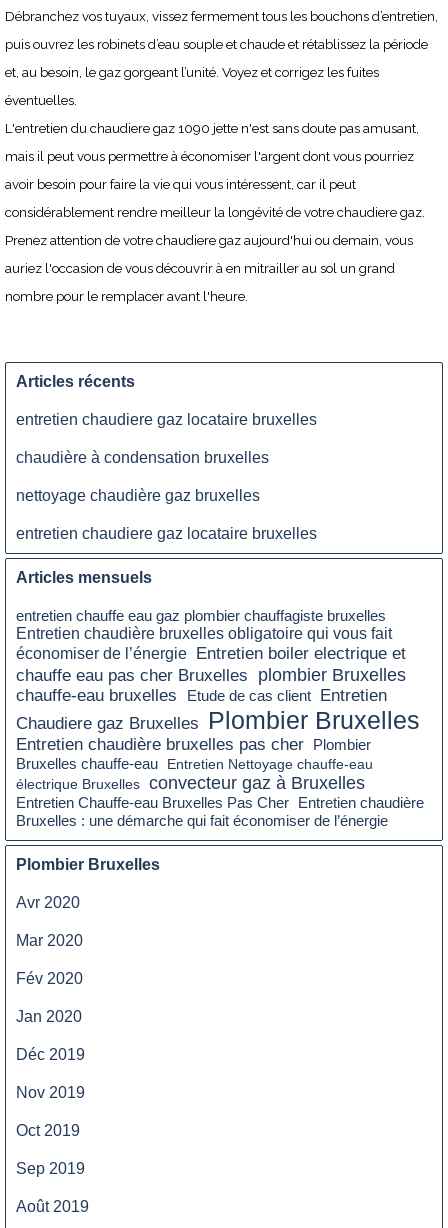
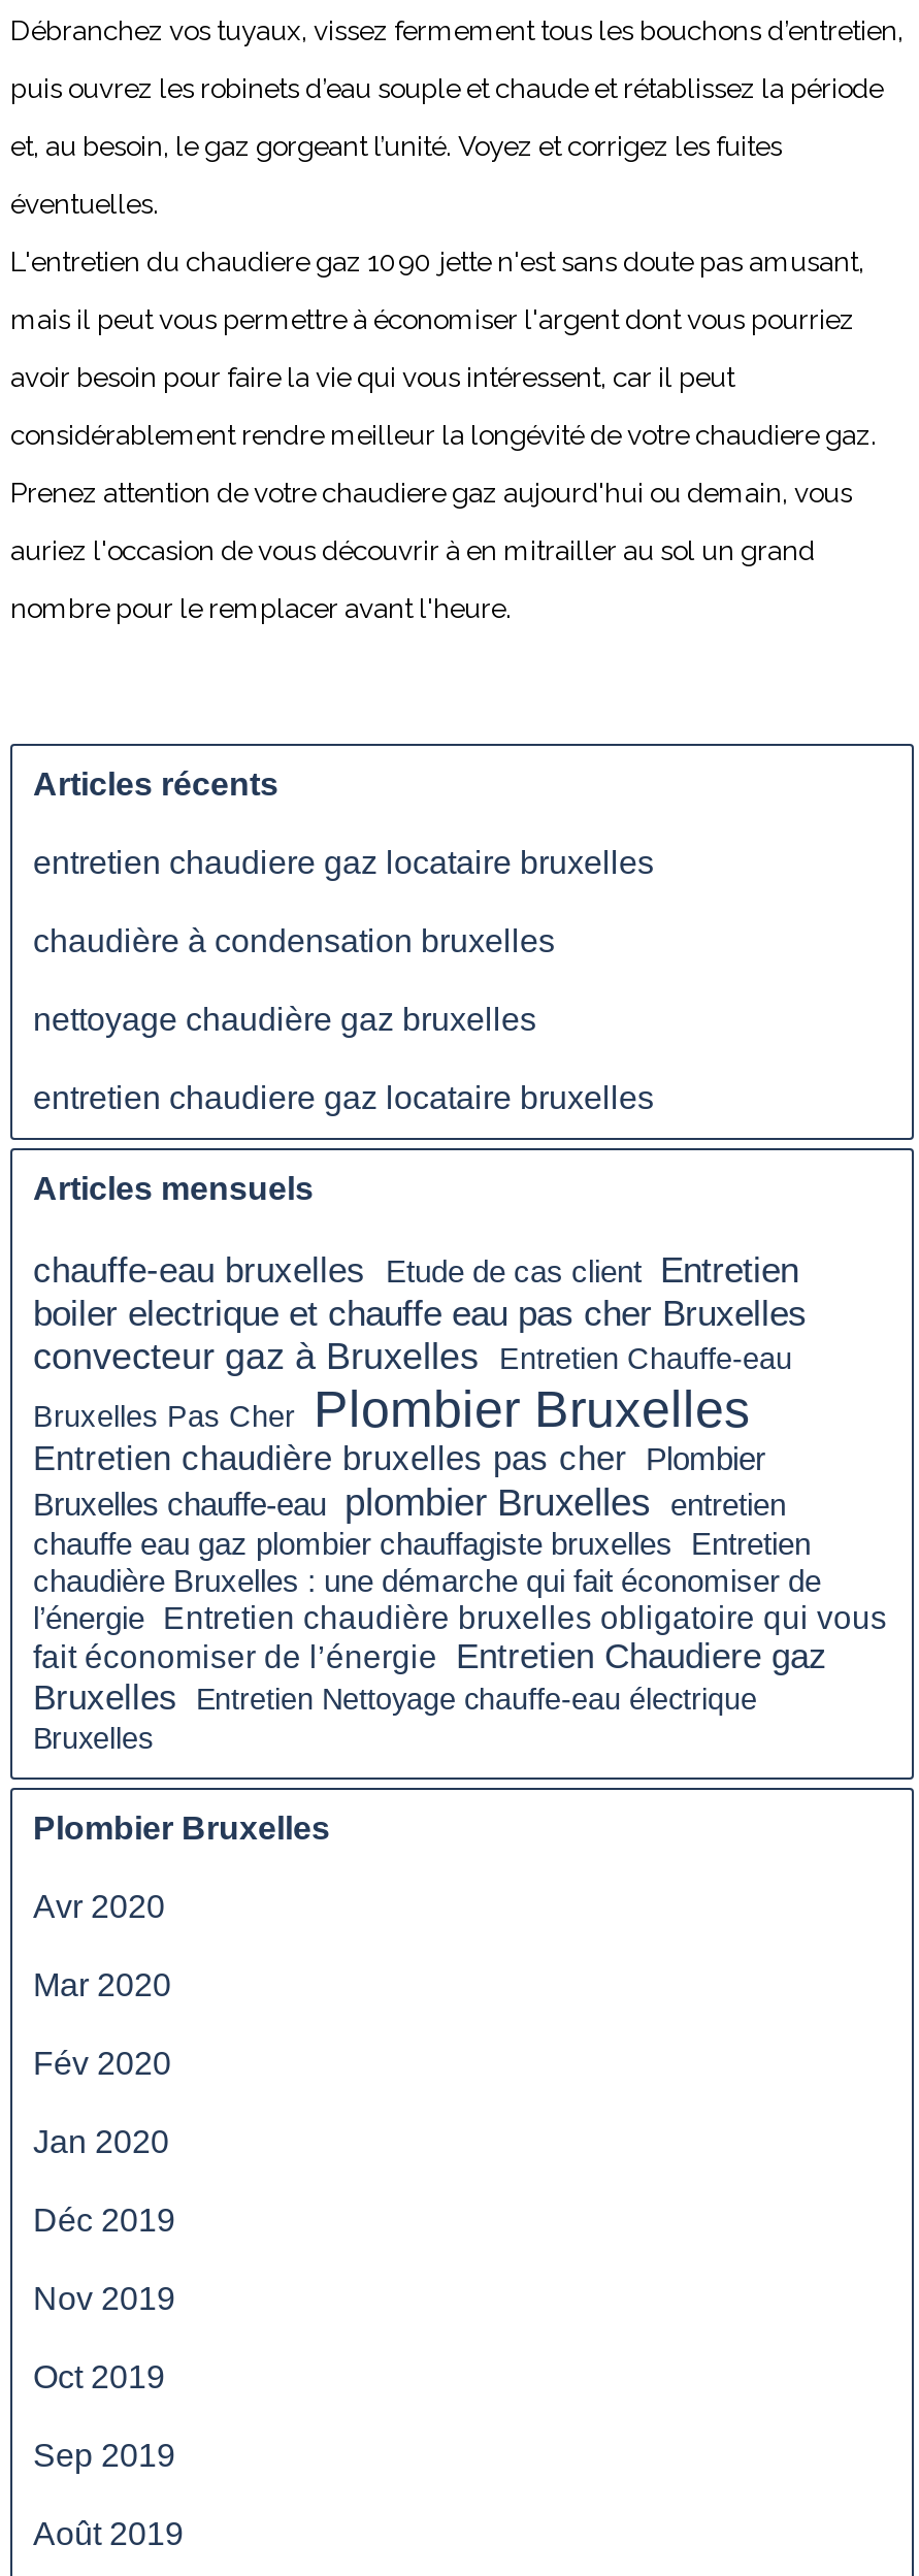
- entretien chauffe eau gaz plombier chauffagiste bruxelles
- Entretien chaudière bruxelles obligatoire qui vous fait
- économiser de l’énergie Entretien boiler electrique et
- chauffe eau pas cher Bruxelles plombier Bruxelles

moved up: chauffe-eau bruxelles Etude de cas client Entretien

- Chaudiere gaz Bruxelles Plombier Bruxelles
+ boiler electrique et chauffe eau pas cher Bruxelles
+ convecteur gaz à Bruxelles
+ Entretien Chauffe-eau
+ Bruxelles Pas Cher Plombier Bruxelles

moved up: Entretien chaudière bruxelles pas cher Plombier

- Bruxelles chauffe-eau Entretien Nettoyage chauffe-eau
- électrique Bruxelles convecteur gaz à Bruxelles
- Entretien Chauffe-eau Bruxelles Pas Cher Entretien chaudière
- Bruxelles : une démarche qui fait économiser de l’énergie
+ Bruxelles chauffe-eau plombier Bruxelles entretien
+ chauffe eau gaz plombier chauffagiste bruxelles Entretien
+ chaudière Bruxelles : une démarche qui fait économiser de
+ l’énergie Entretien chaudière bruxelles obligatoire qui vous
+ fait économiser de l’énergie Entretien Chaudiere gaz
+ Bruxelles Entretien Nettoyage chauffe-eau électrique
+ Bruxelles
